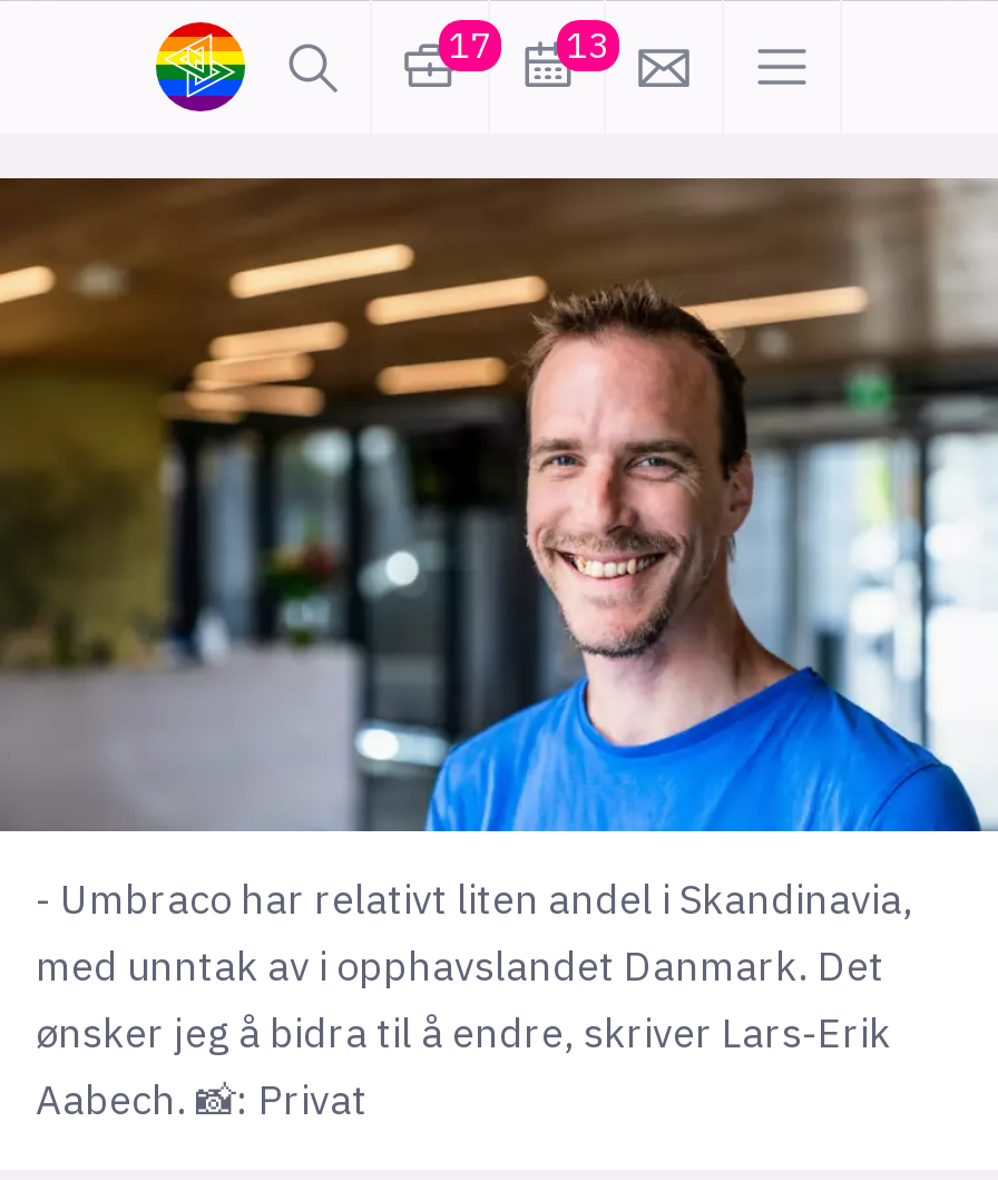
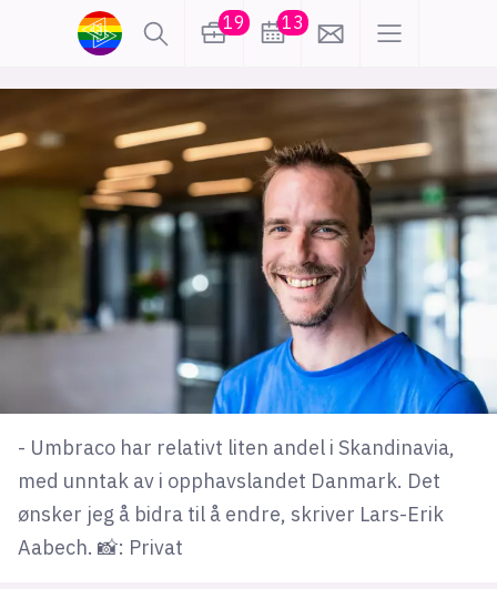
- 17 13
+ 19 13
